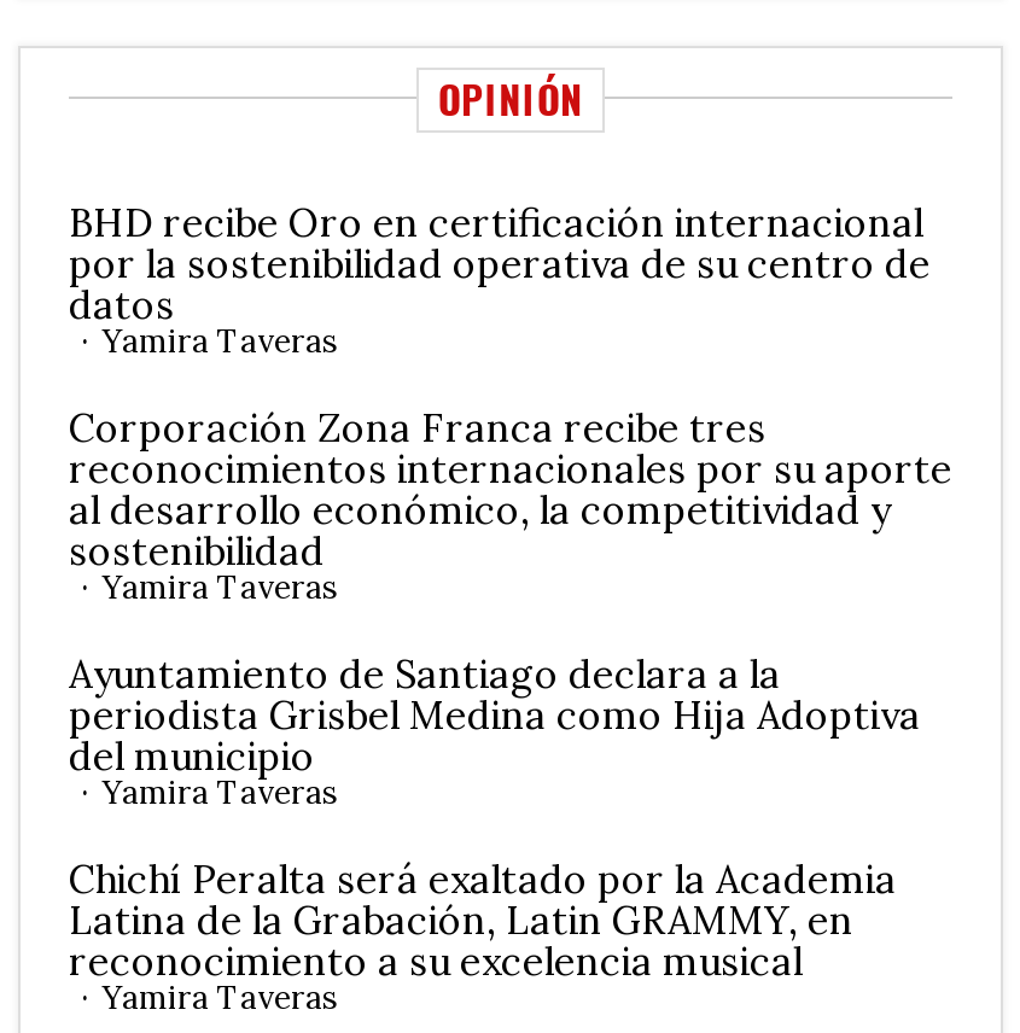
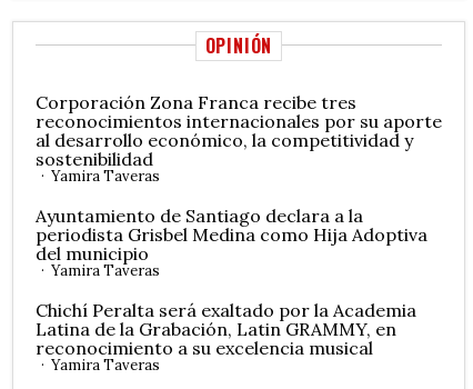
- BHD recibe Oro en certificación internacional
- por la sostenibilidad operativa de su centro de
- datos
- Yamira Taveras
